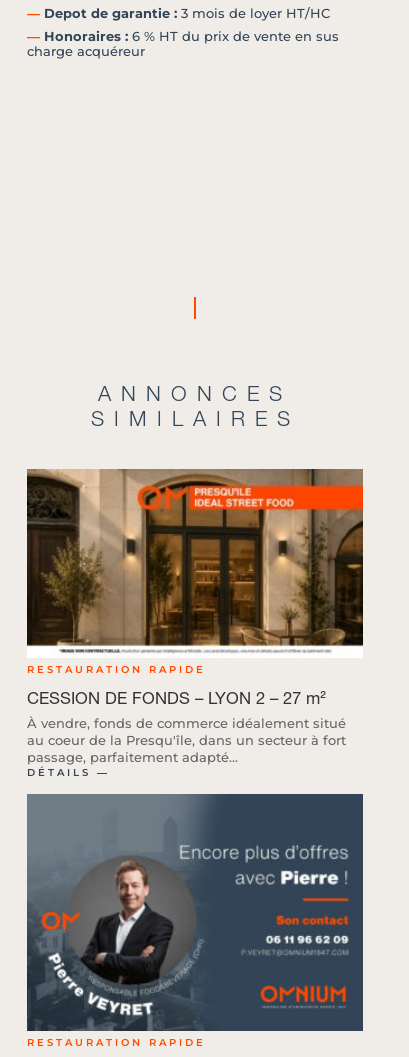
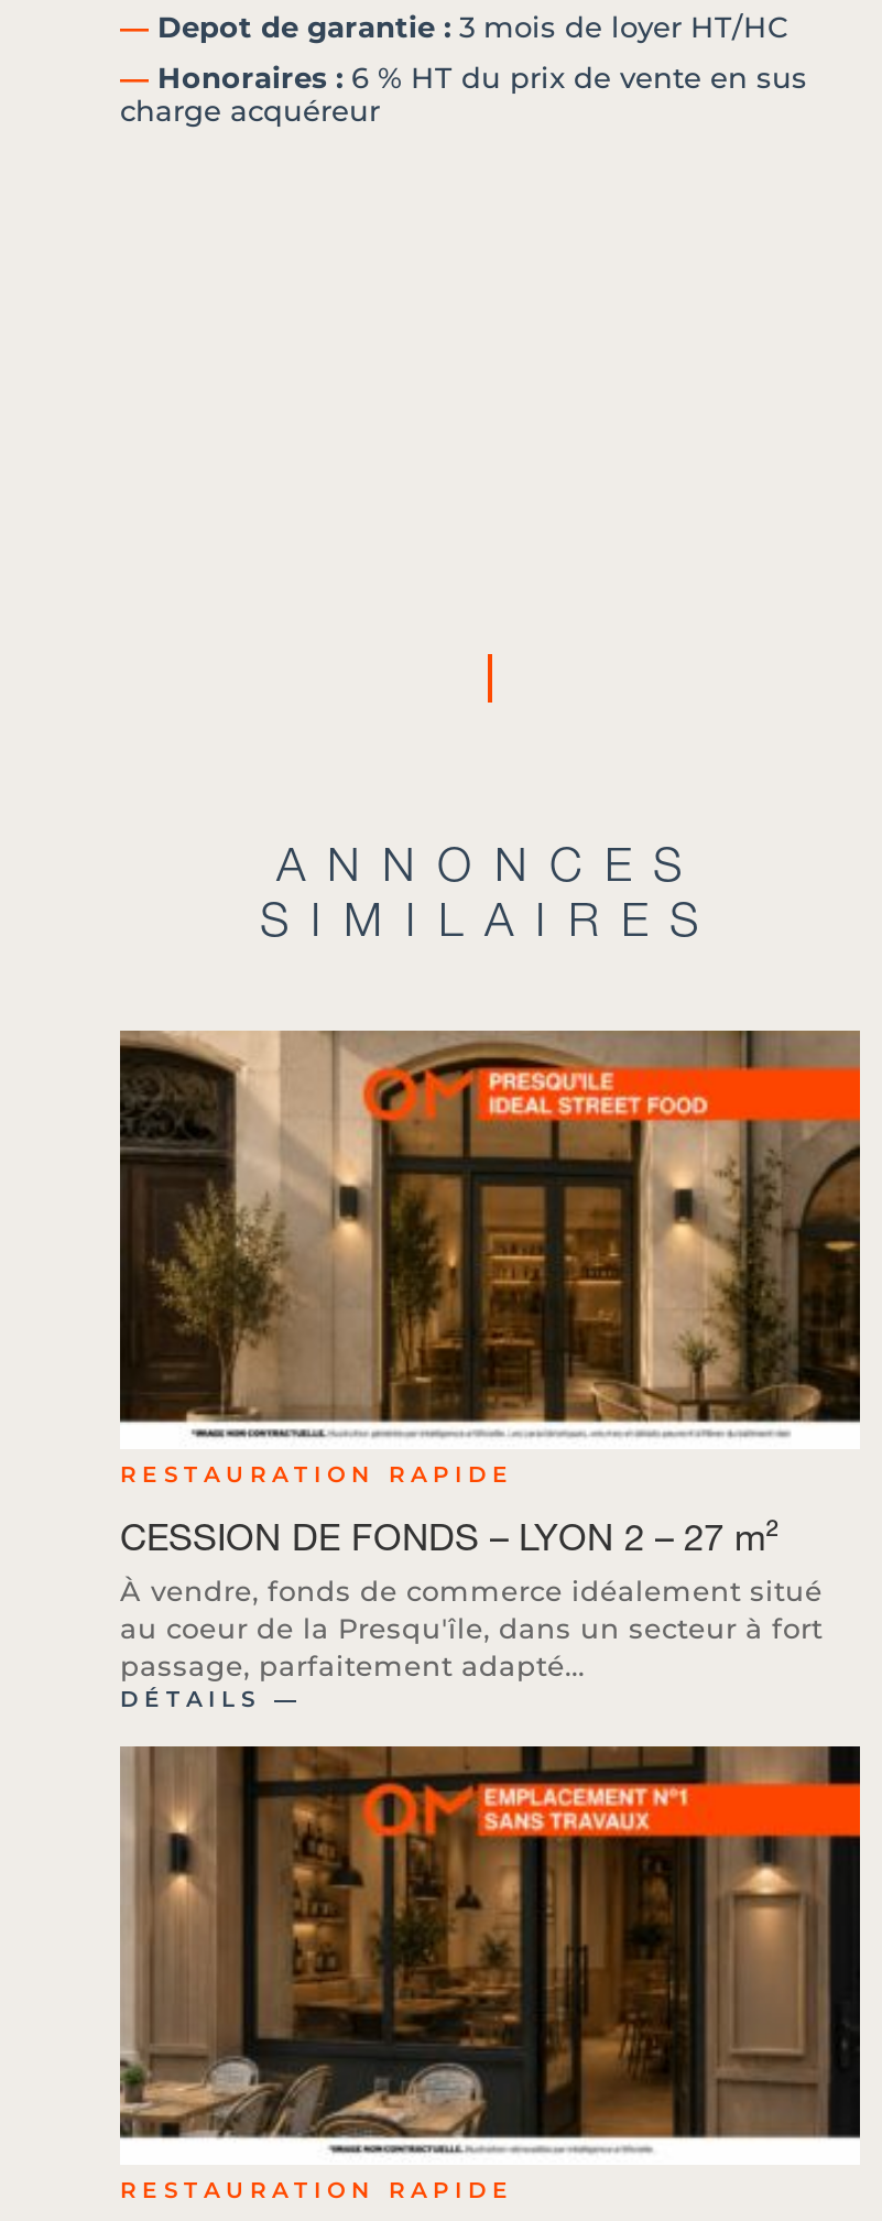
- [image]
+ [image]
